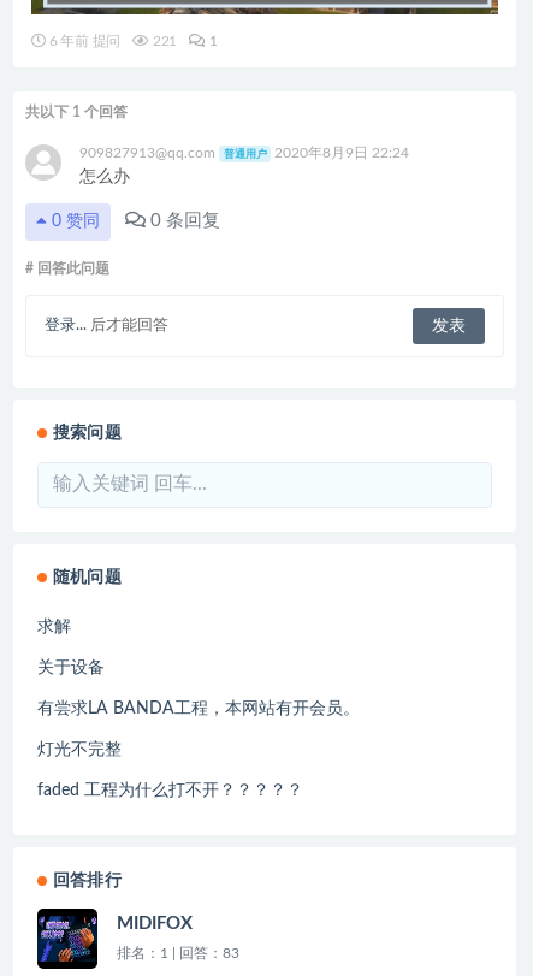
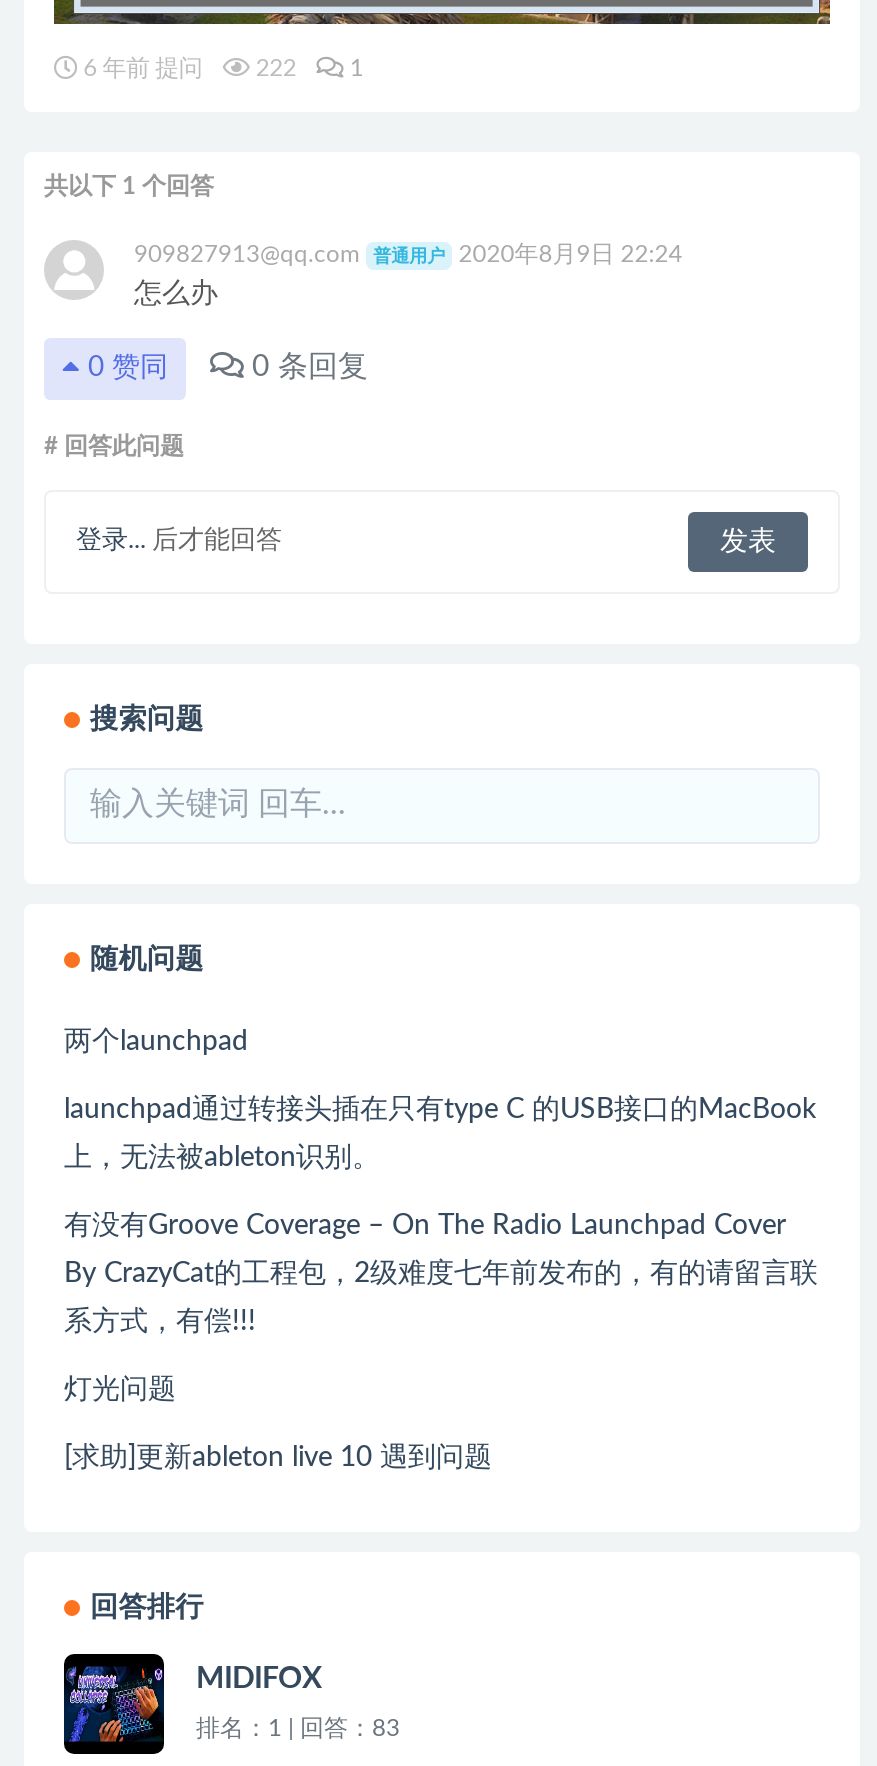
- 6 年前 提问 221 1
+ 6 年前 提问 222 1

- 求解
- 关于设备
- 有尝求LA BANDA工程，本网站有开会员。
- 灯光不完整
- faded 工程为什么打不开？？？？？
+ 两个launchpad
+ launchpad通过转接头插在只有type C 的USB接口的MacBook
+ 上，无法被ableton识别。
+ 有没有Groove Coverage – On The Radio Launchpad Cover
+ By CrazyCat的工程包，2级难度七年前发布的，有的请留言联
+ 系方式，有偿!!!
+ 灯光问题
+ [求助]更新ableton live 10 遇到问题
